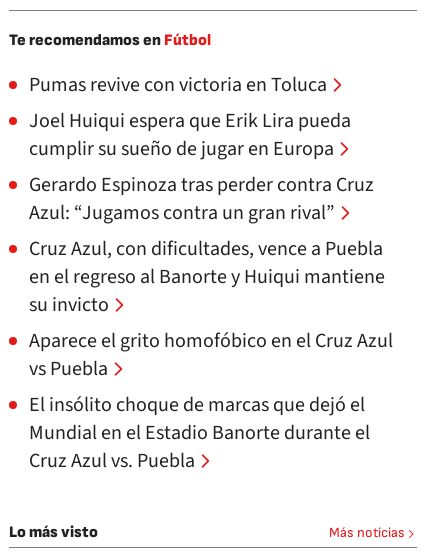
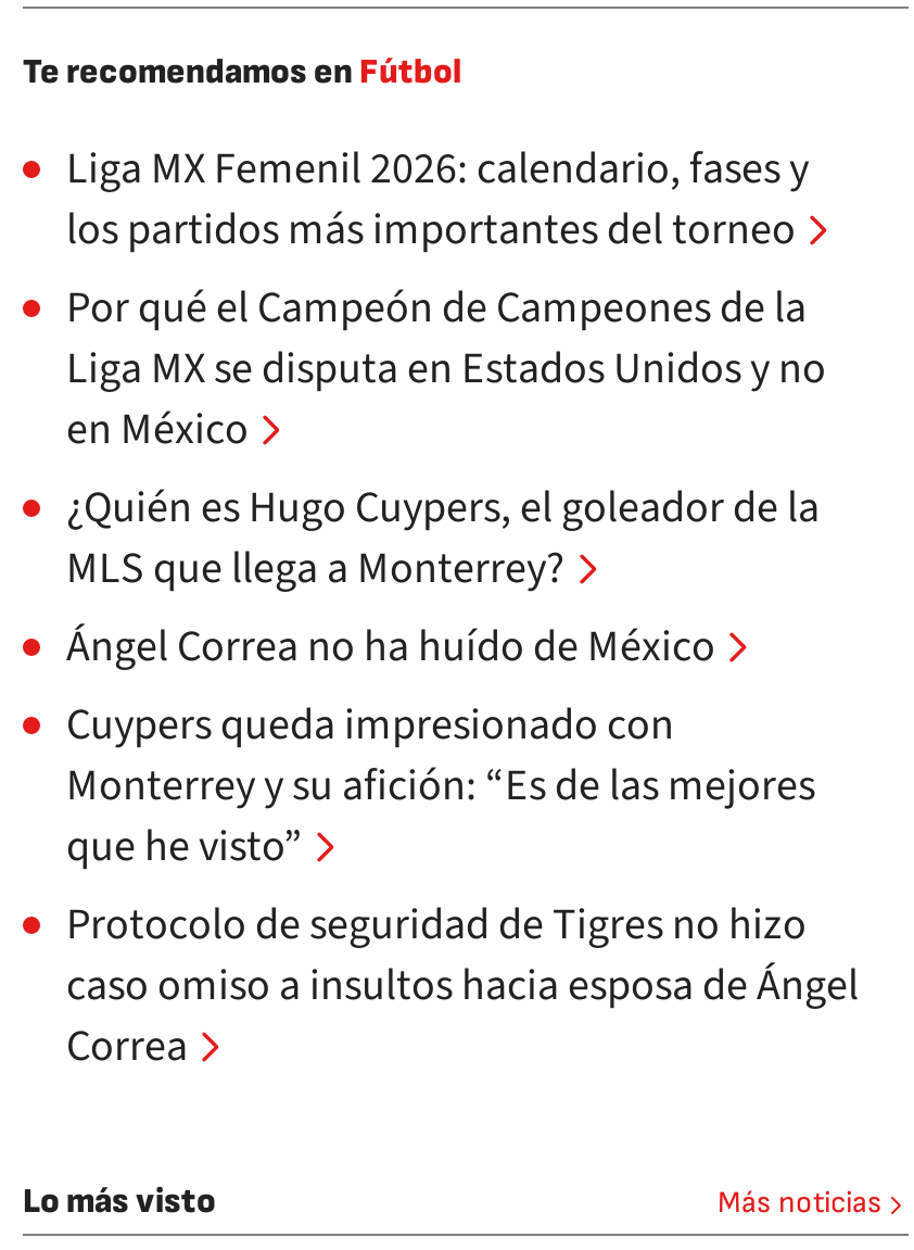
- Pumas revive con victoria en Toluca
- Joel Huiqui espera que Erik Lira pueda
- cumplir su sueño de jugar en Europa
- Gerardo Espinoza tras perder contra Cruz
- Azul: “Jugamos contra un gran rival”
- Cruz Azul, con dificultades, vence a Puebla
- en el regreso al Banorte y Huiqui mantiene
- su invicto
- Aparece el grito homofóbico en el Cruz Azul
- vs Puebla
- El insólito choque de marcas que dejó el
- Mundial en el Estadio Banorte durante el
- Cruz Azul vs. Puebla
+ Liga MX Femenil 2026: calendario, fases y
+ los partidos más importantes del torneo
+ Por qué el Campeón de Campeones de la
+ Liga MX se disputa en Estados Unidos y no
+ en México
+ ¿Quién es Hugo Cuypers, el goleador de la
+ MLS que llega a Monterrey?
+ Ángel Correa no ha huído de México
+ Cuypers queda impresionado con
+ Monterrey y su afición: “Es de las mejores
+ que he visto”
+ Protocolo de seguridad de Tigres no hizo
+ caso omiso a insultos hacia esposa de Ángel
+ Correa
